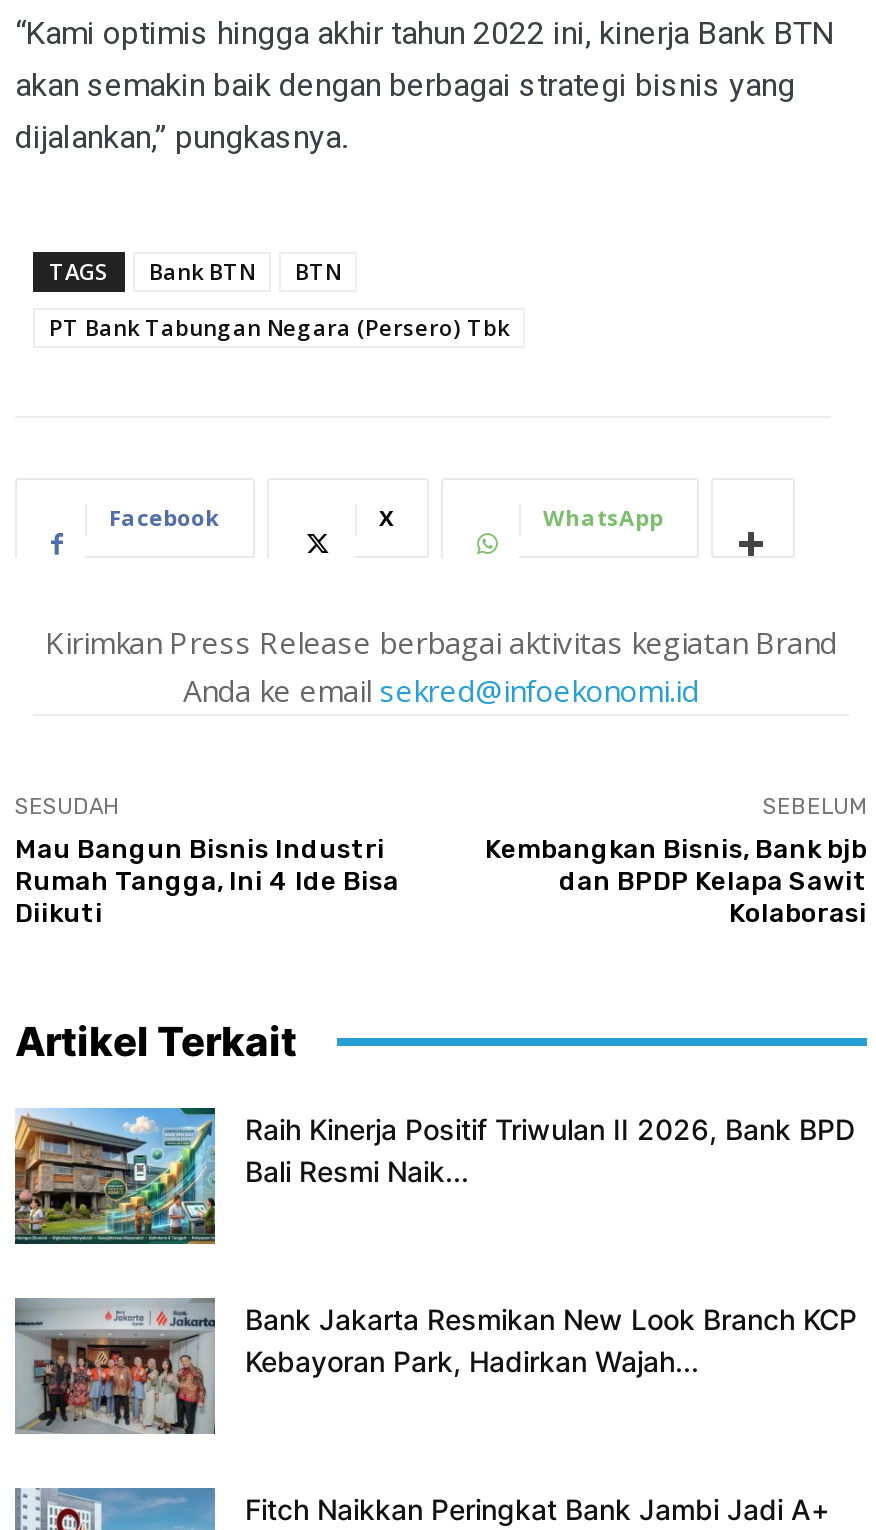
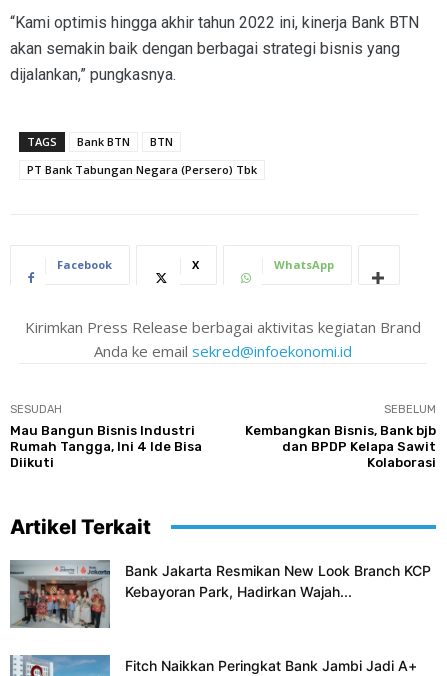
- [image]
- Raih Kinerja Positif Triwulan II 2026, Bank BPD
- Bali Resmi Naik...
